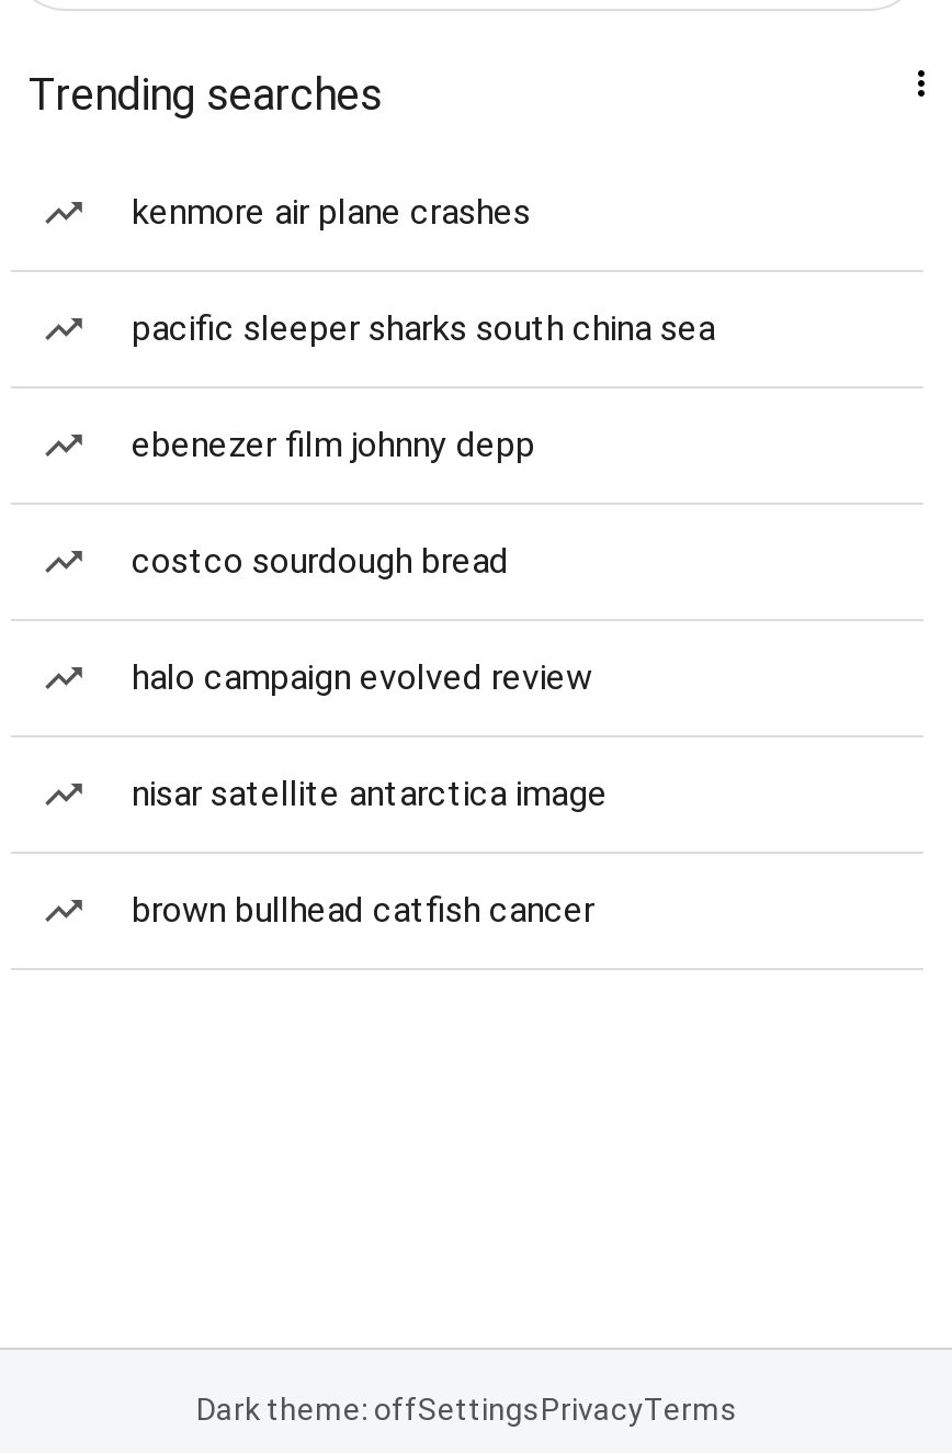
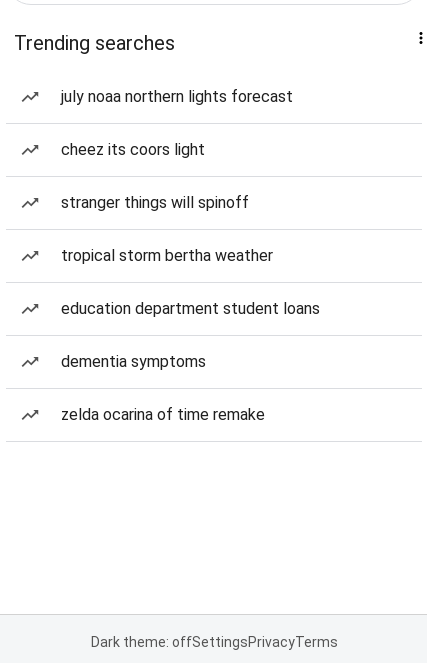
- kenmore air plane crashes
+ july noaa northern lights forecast

- pacific sleeper sharks south china sea
+ cheez its coors light

- ebenezer film johnny depp
+ stranger things will spinoff

- costco sourdough bread
+ tropical storm bertha weather

- halo campaign evolved review
+ education department student loans

- nisar satellite antarctica image
+ dementia symptoms

- brown bullhead catfish cancer
+ zelda ocarina of time remake
